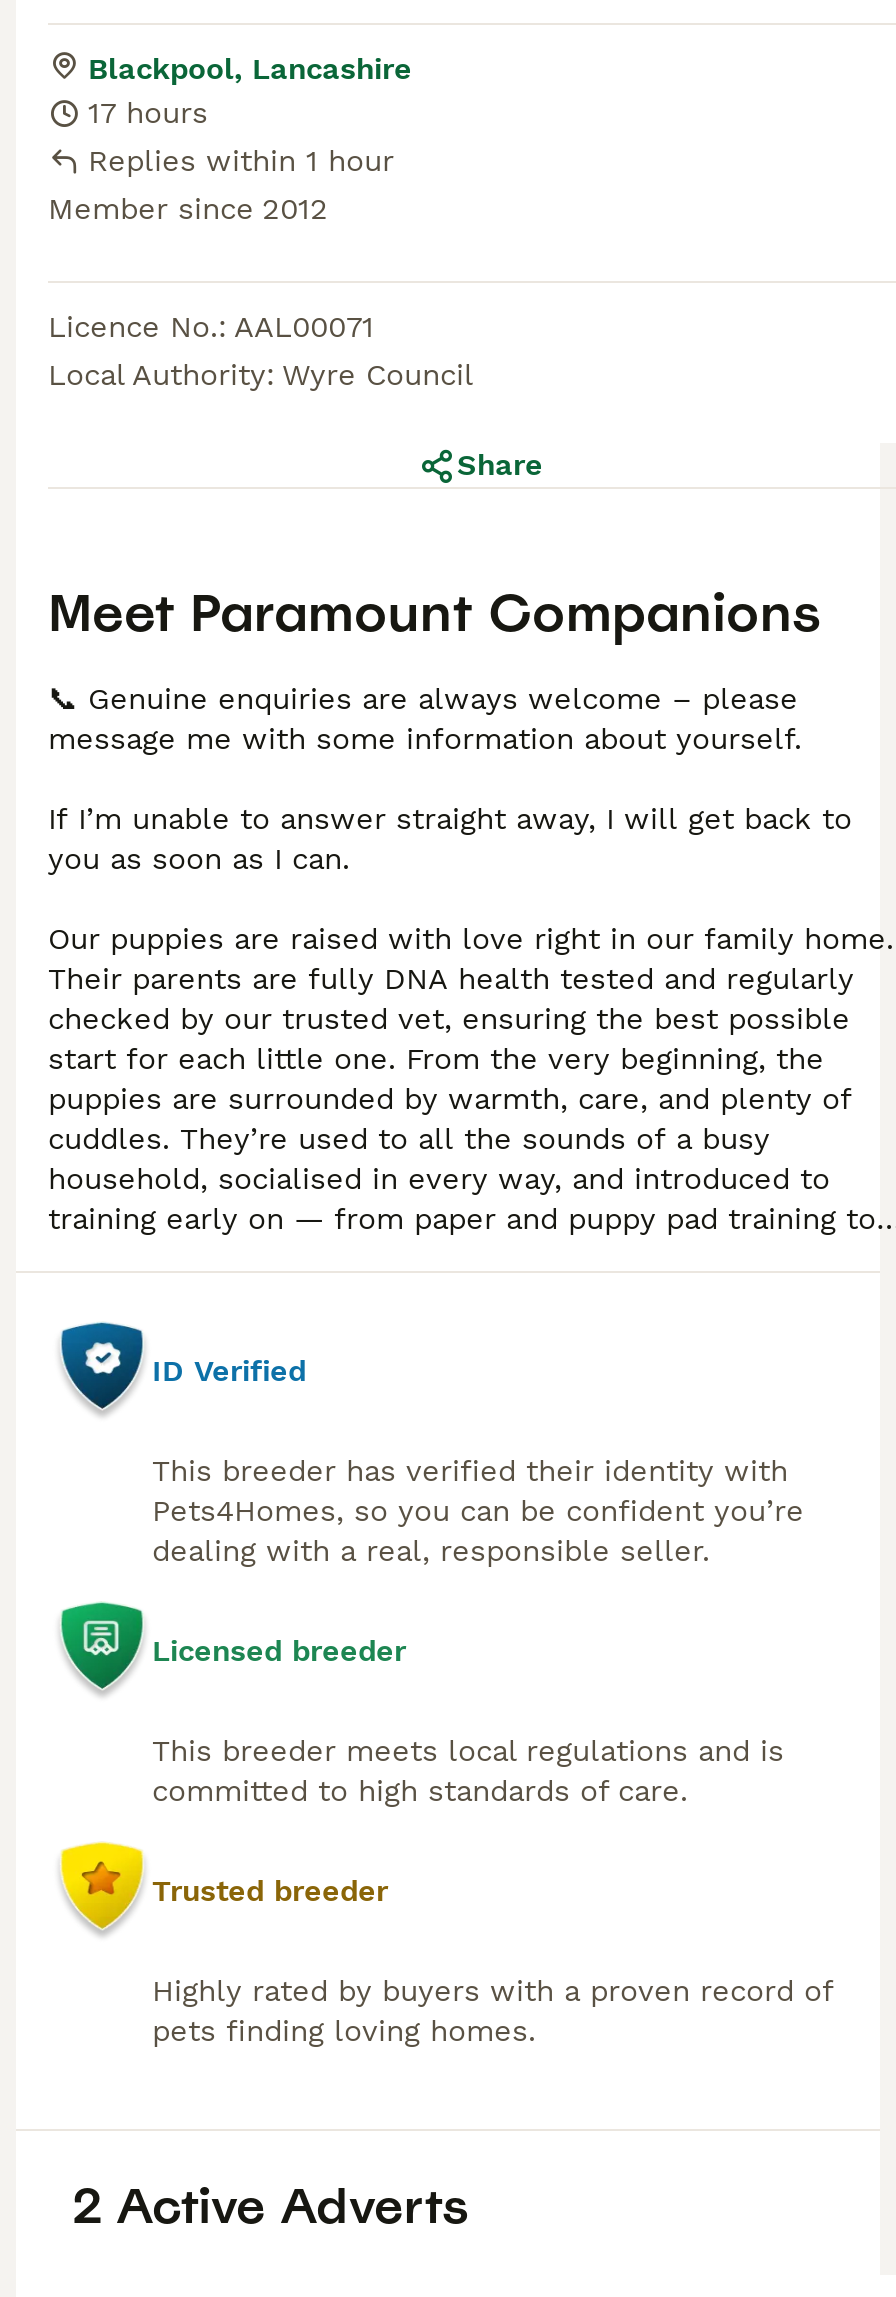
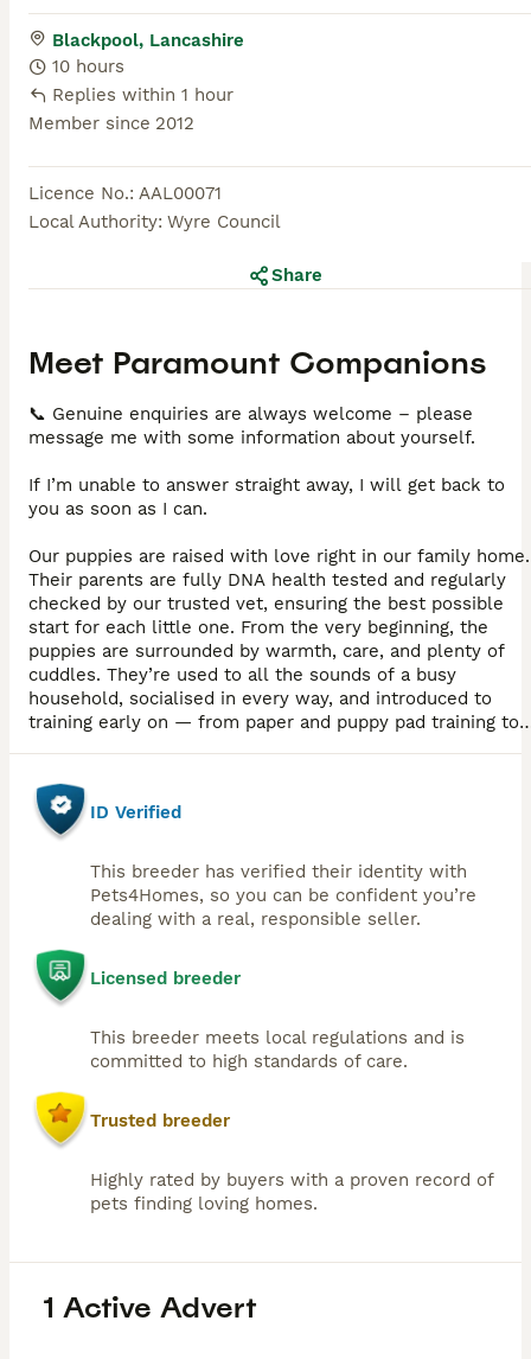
- 17 hours
+ 10 hours

- 2 Active Adverts
+ 1 Active Advert
